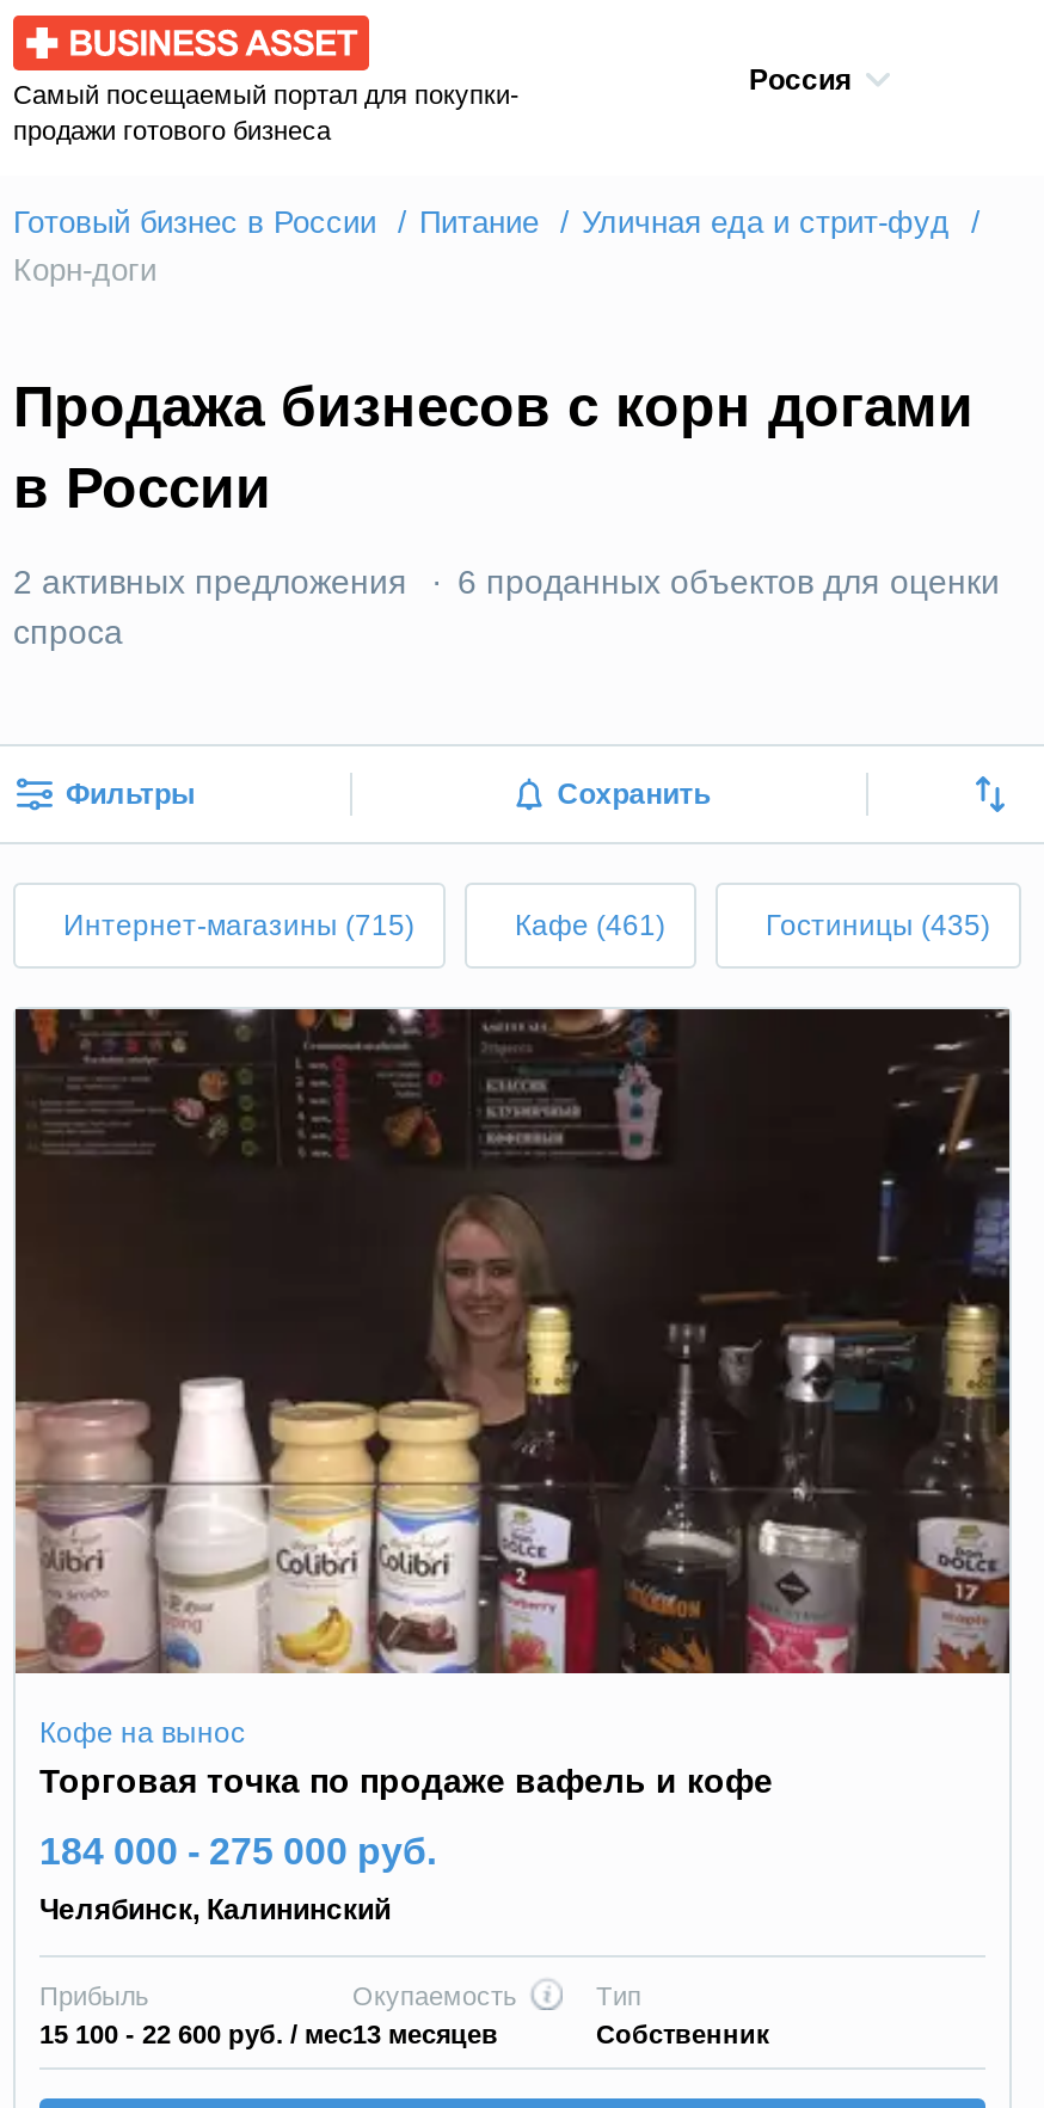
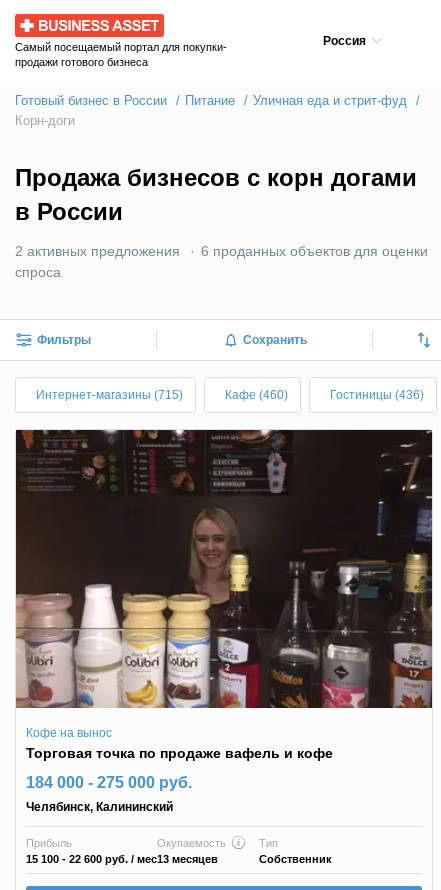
- Кафе (461)
+ Кафе (460)

- Гостиницы (435)
+ Гостиницы (436)
